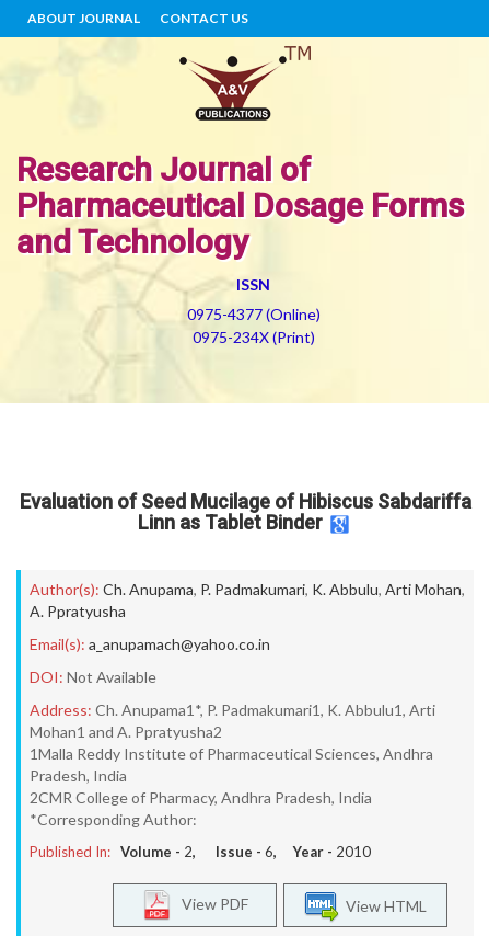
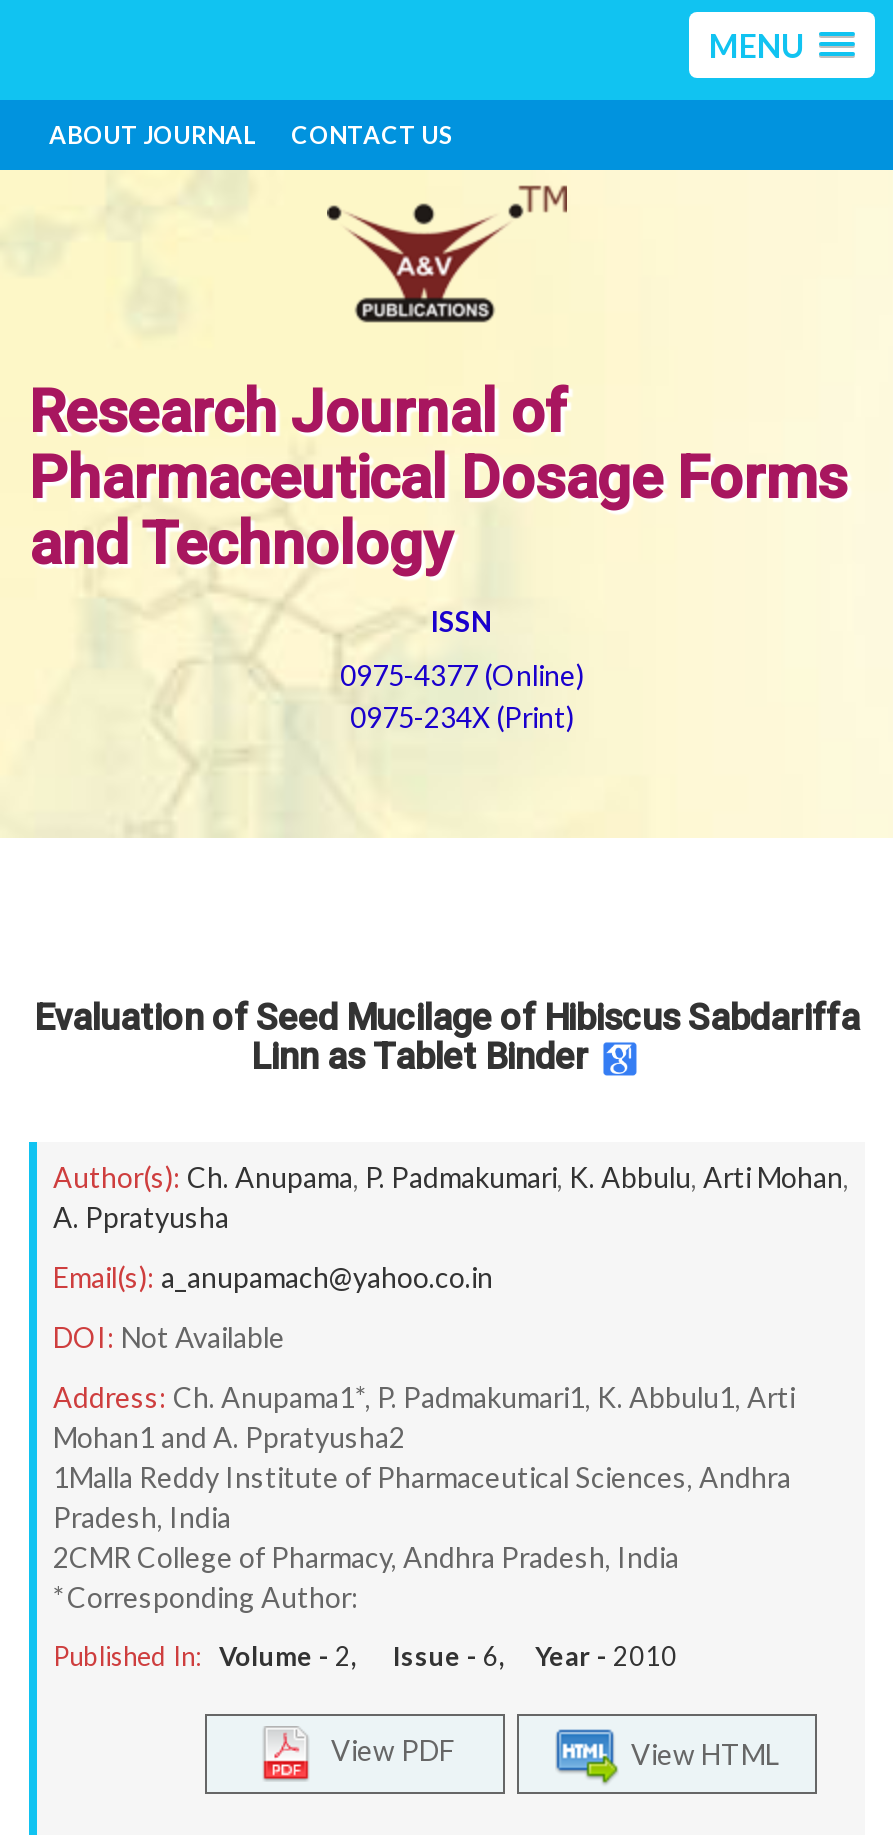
+ MENU
